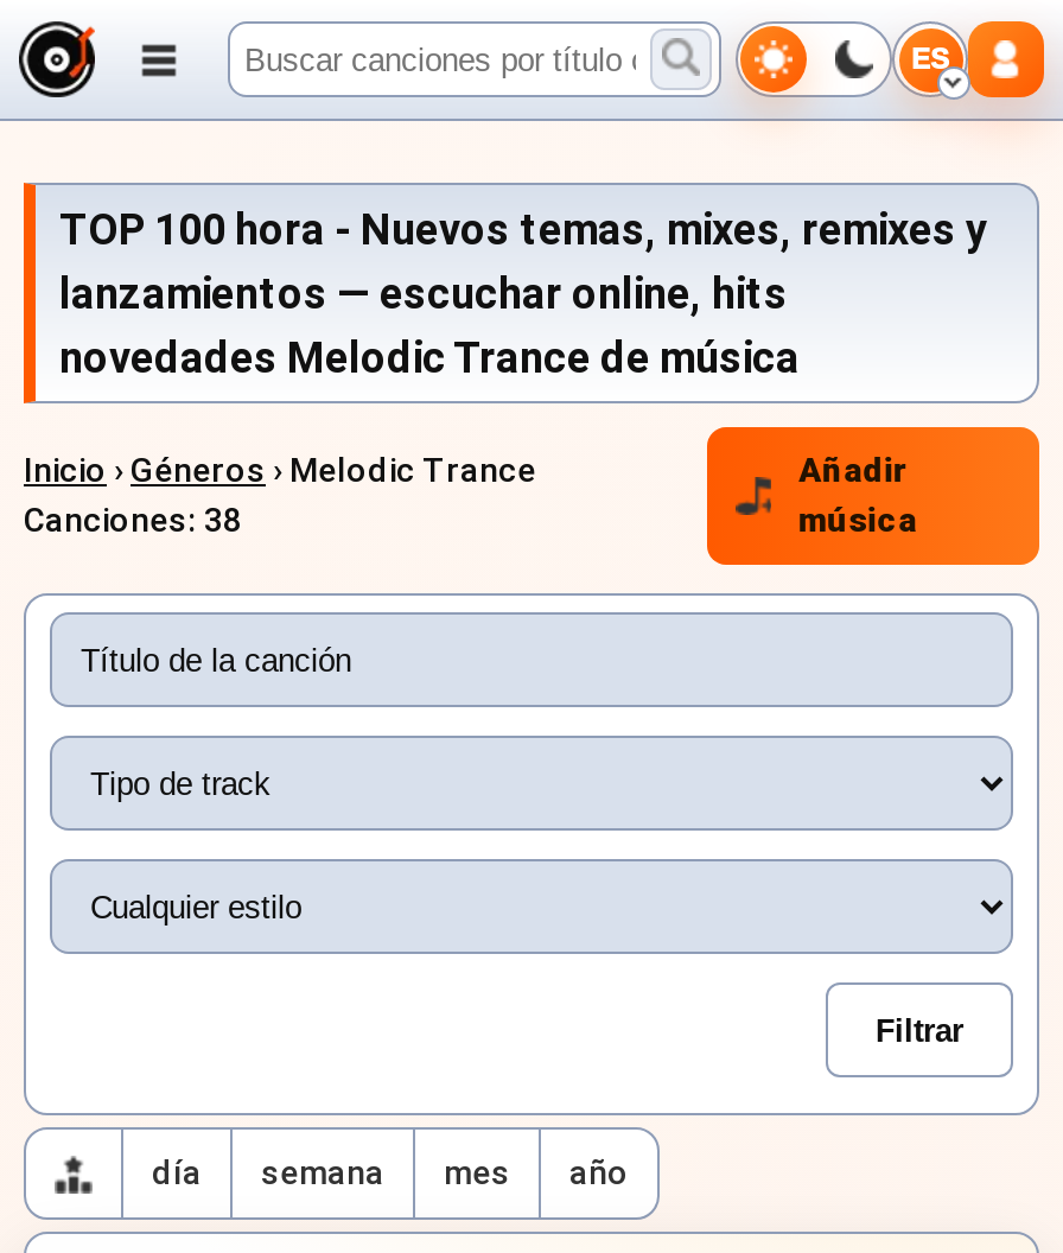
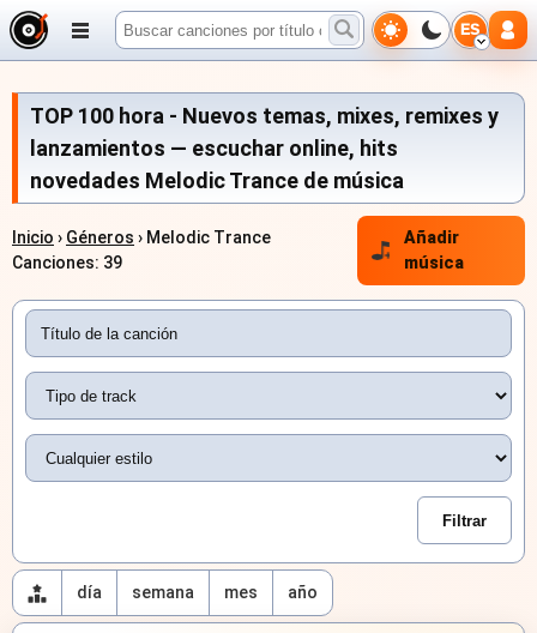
- Canciones: 38
+ Canciones: 39
